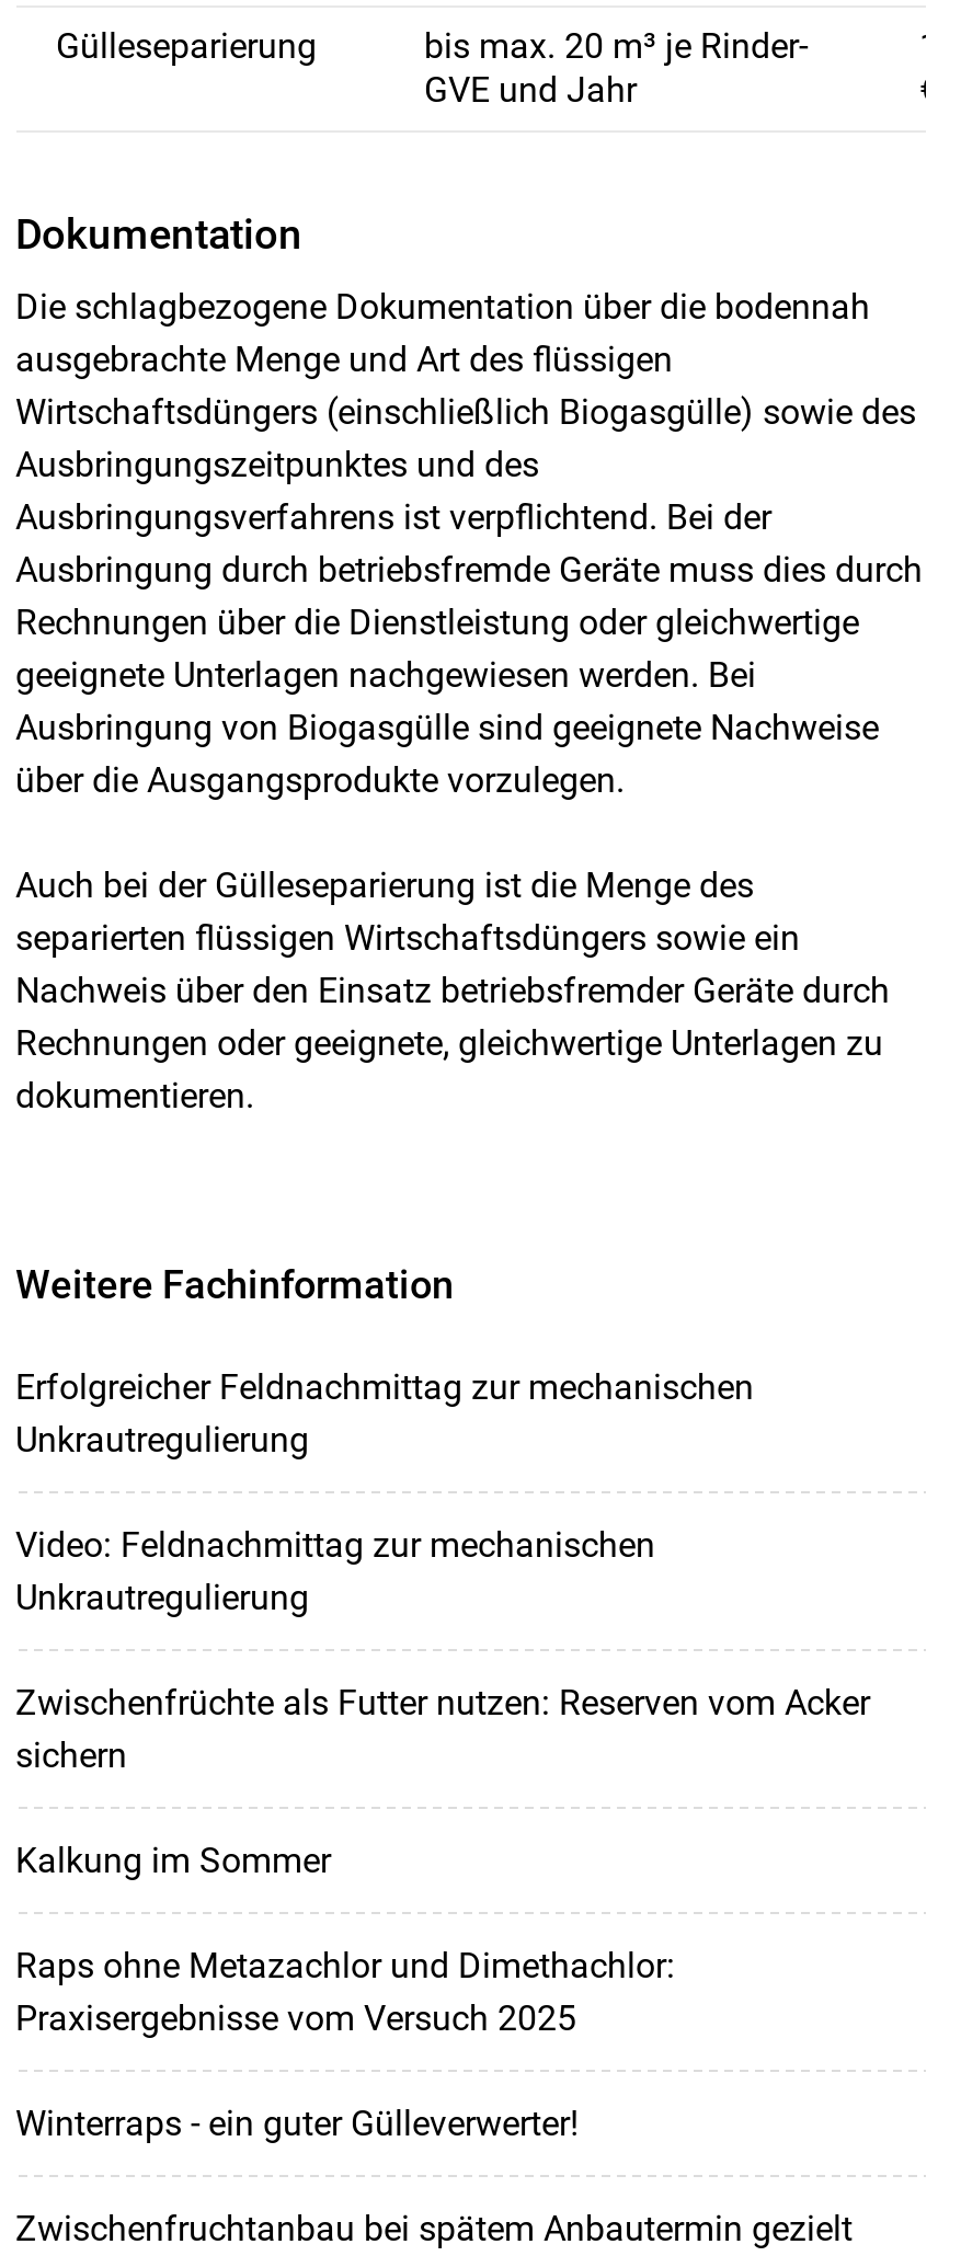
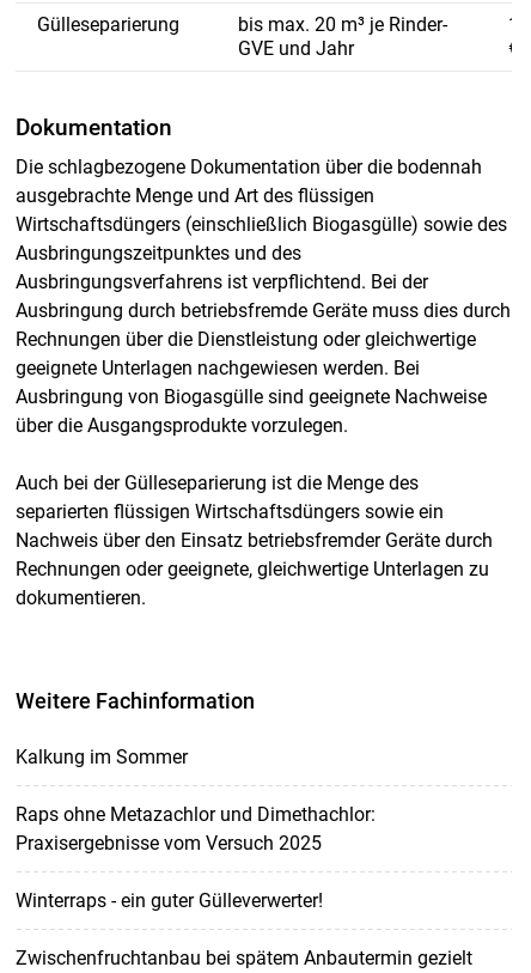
- Erfolgreicher Feldnachmittag zur mechanischen
- Unkrautregulierung
- Video: Feldnachmittag zur mechanischen
- Unkrautregulierung
- Zwischenfrüchte als Futter nutzen: Reserven vom Acker
- sichern
